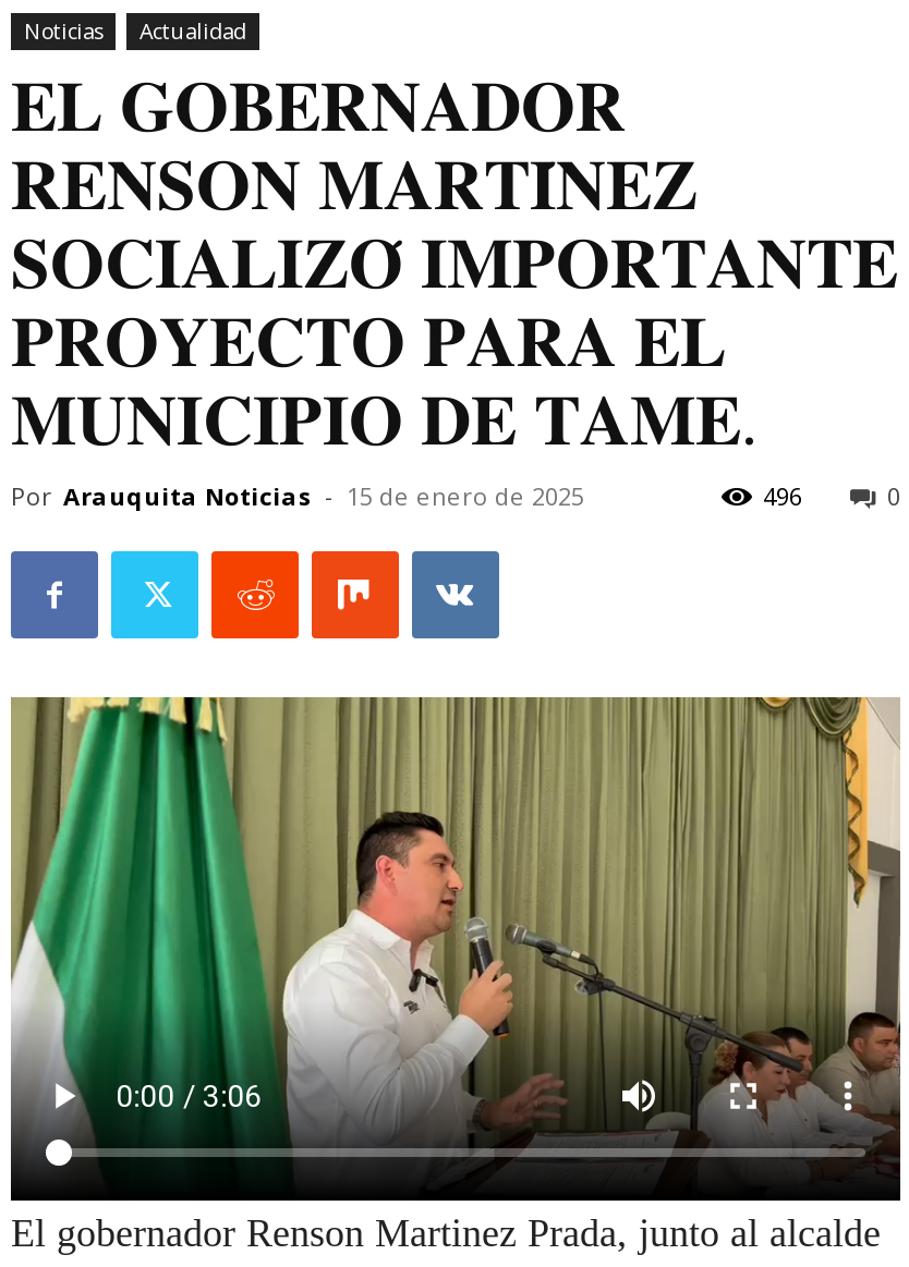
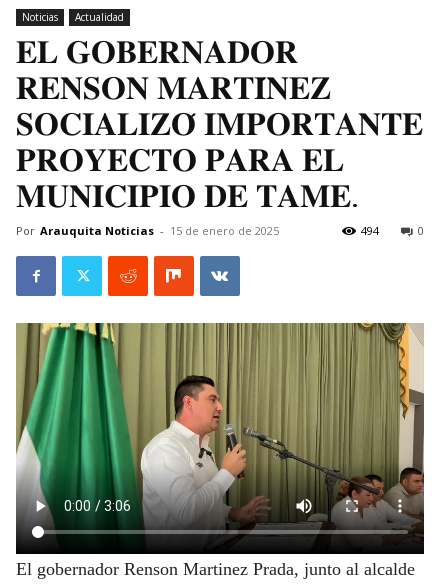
- 496
+ 494
